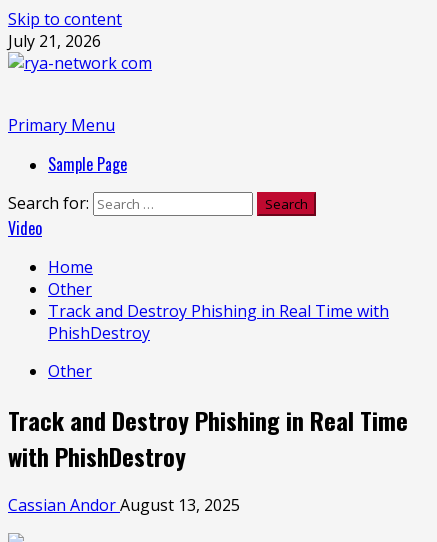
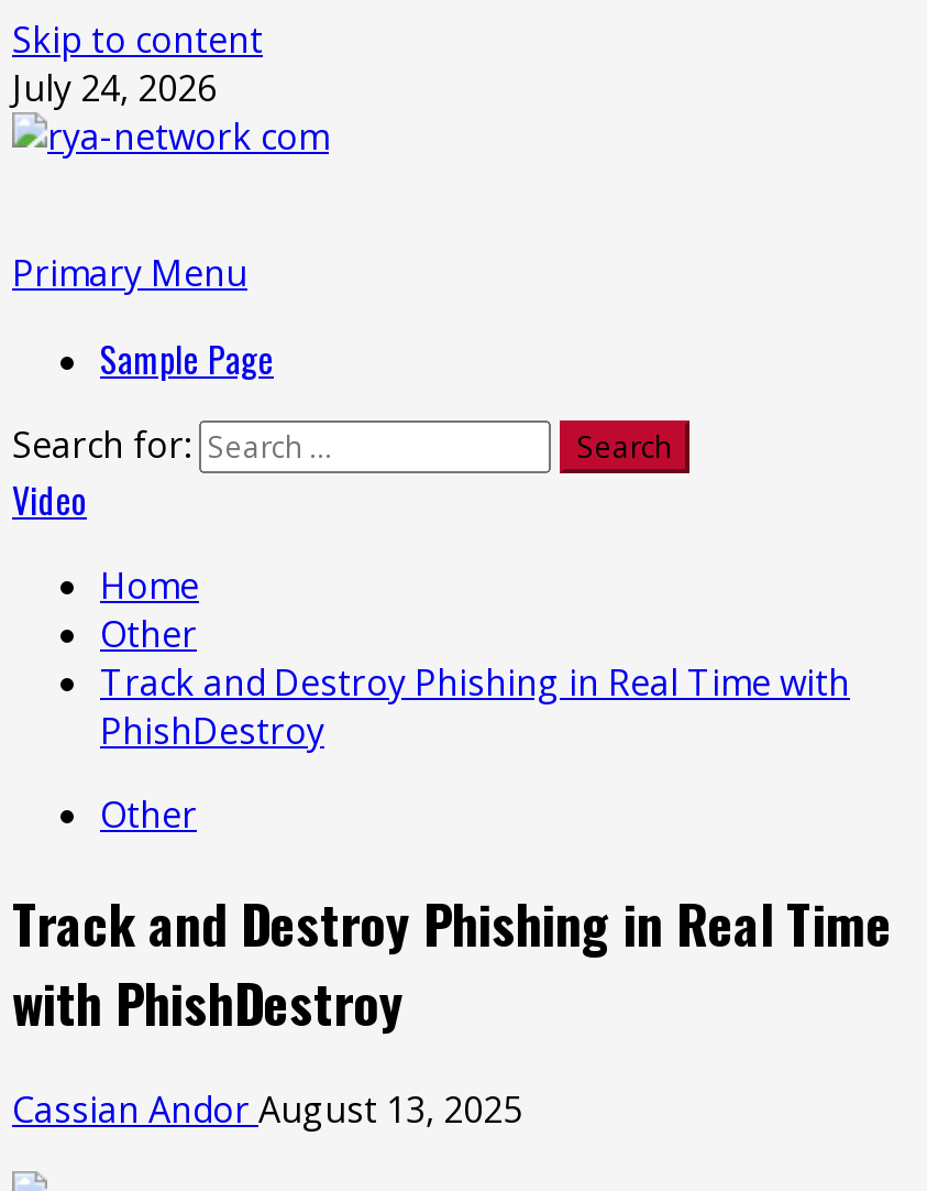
- July 21, 2026
+ July 24, 2026
